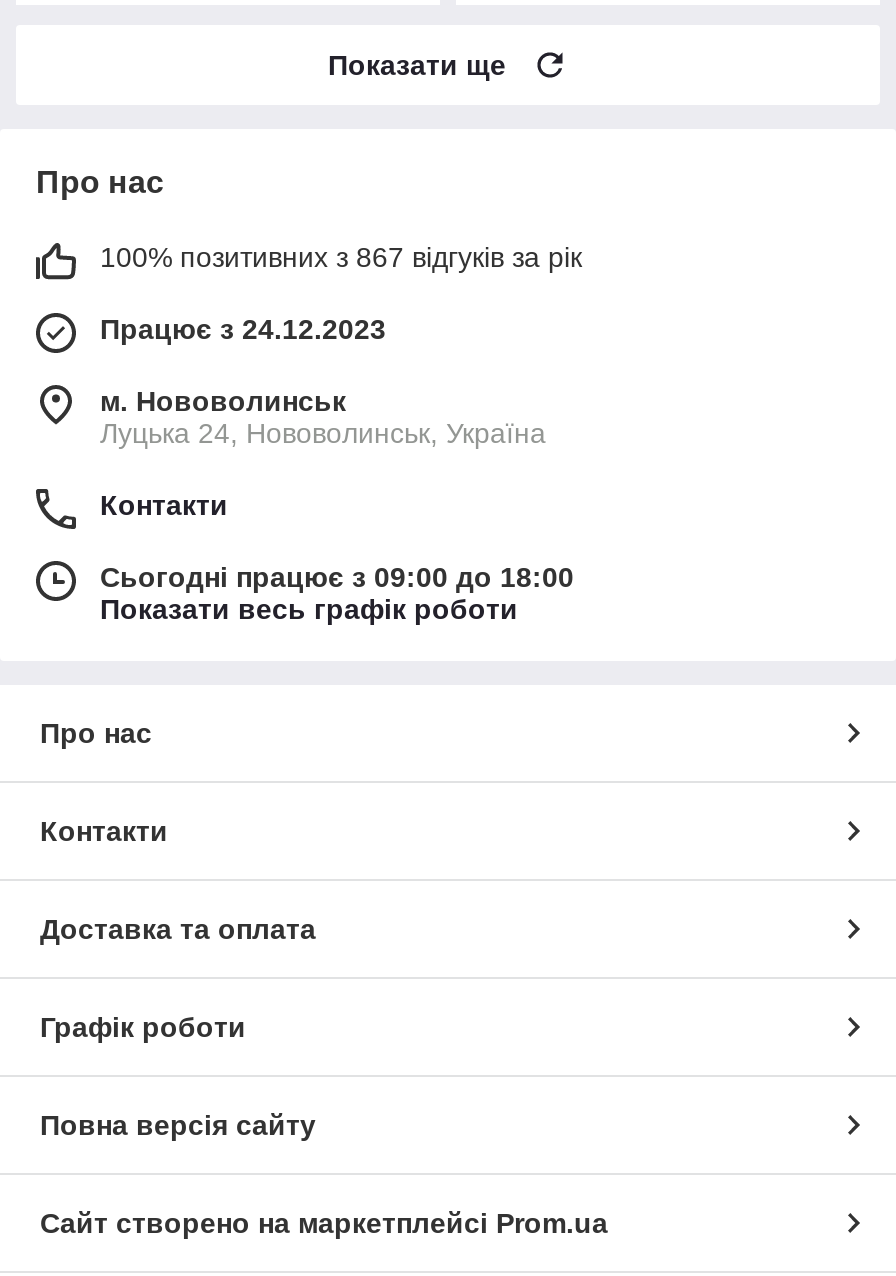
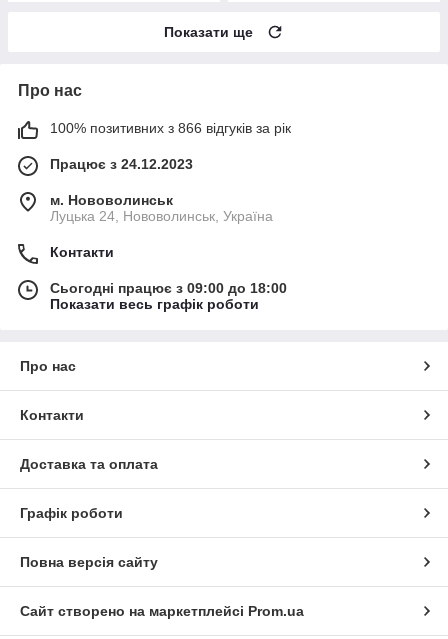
- 100% позитивних з 867 відгуків за рік
+ 100% позитивних з 866 відгуків за рік
